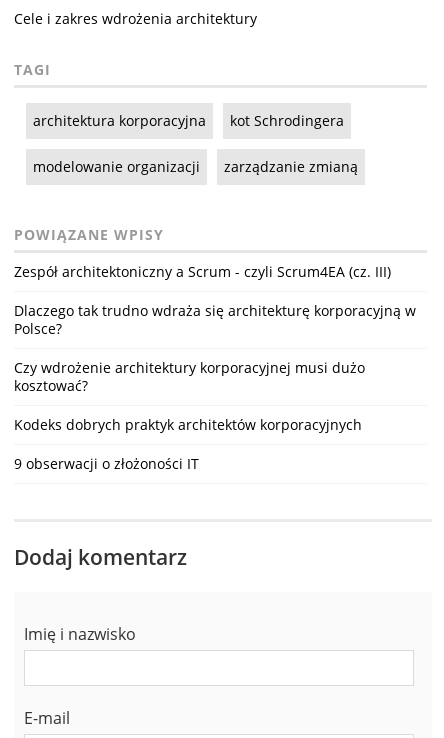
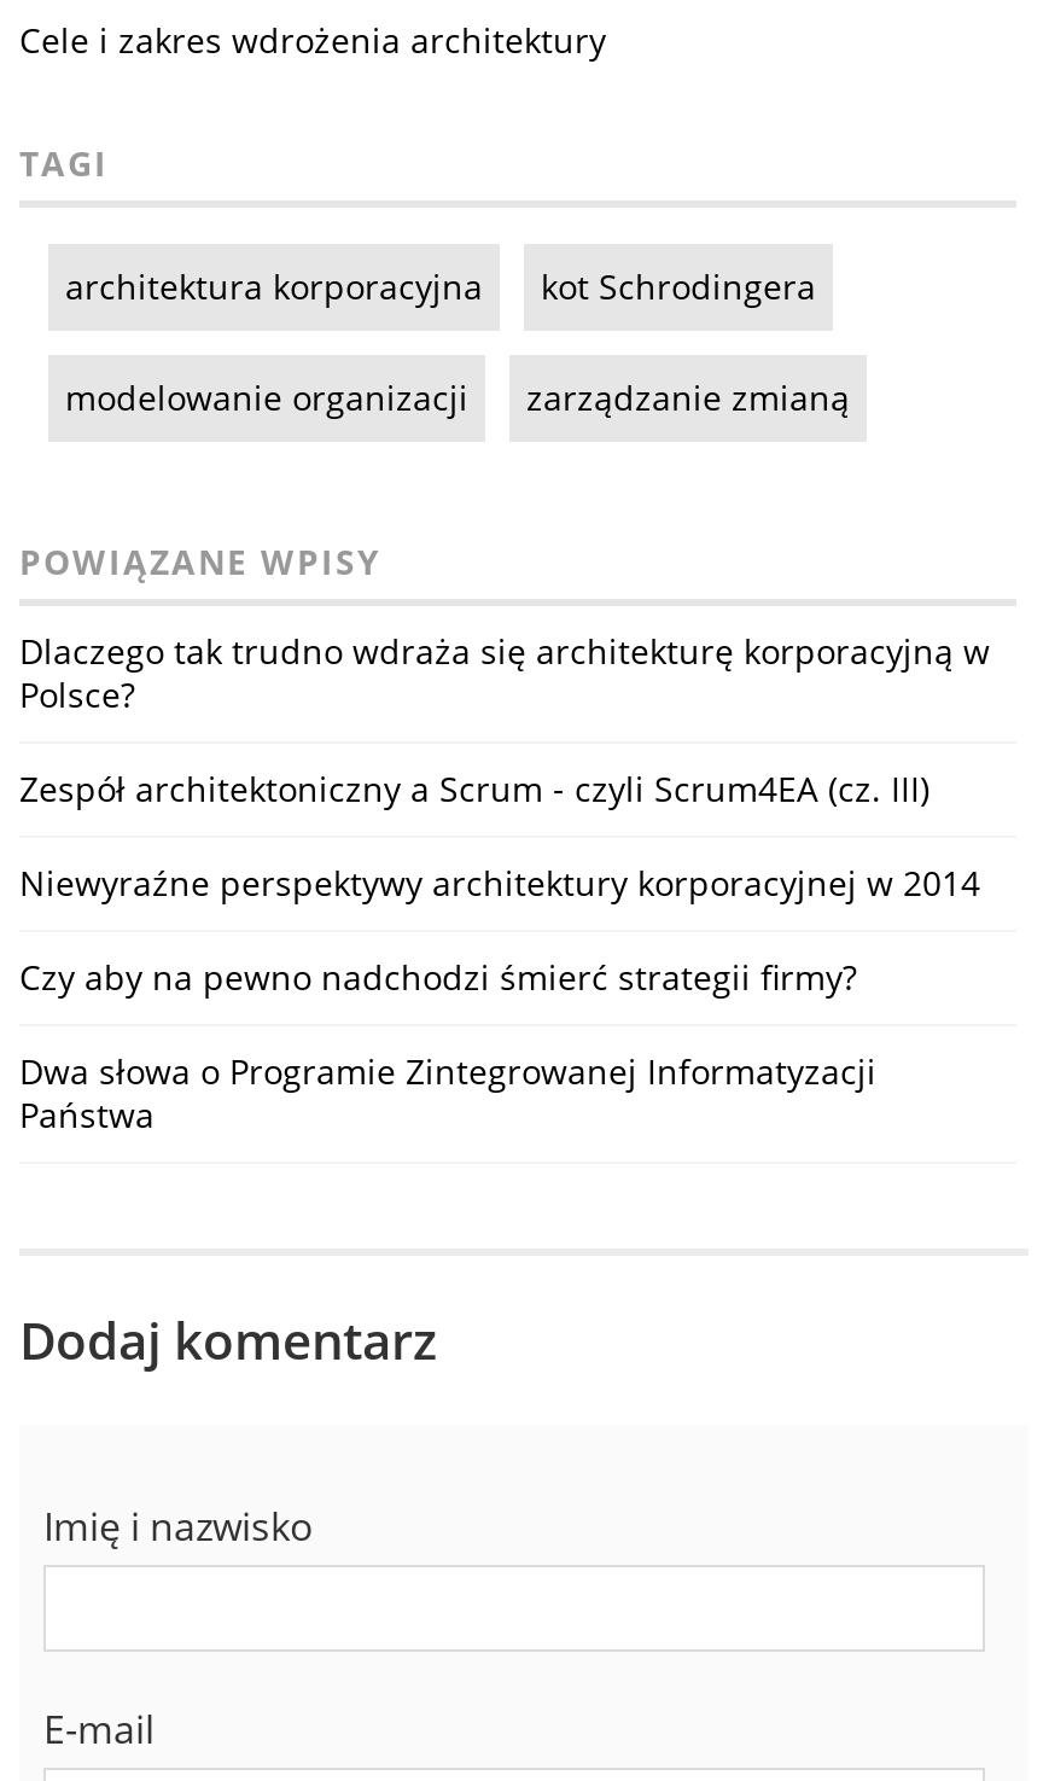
moved down: Zespół architektoniczny a Scrum - czyli Scrum4EA (cz. III)

moved up: Dlaczego tak trudno wdraża się architekturę korporacyjną w | Polsce?

- Czy wdrożenie architektury korporacyjnej musi dużo
- kosztować?
- Kodeks dobrych praktyk architektów korporacyjnych
- 9 obserwacji o złożoności IT
+ Niewyraźne perspektywy architektury korporacyjnej w 2014
+ Czy aby na pewno nadchodzi śmierć strategii firmy?
+ Dwa słowa o Programie Zintegrowanej Informatyzacji
+ Państwa
